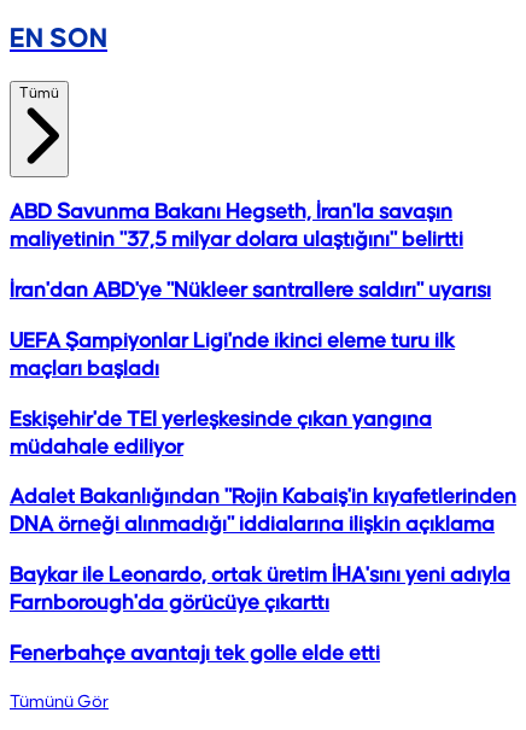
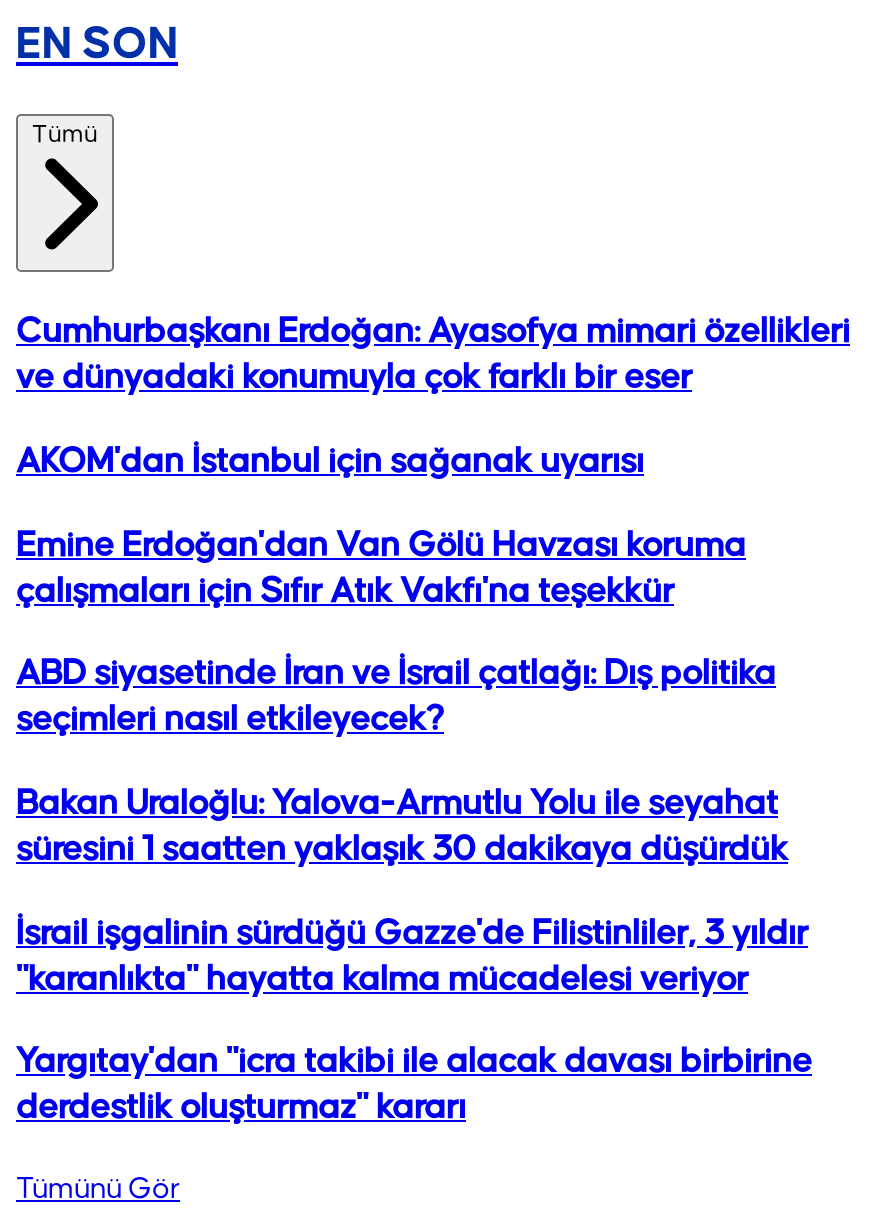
- ABD Savunma Bakanı Hegseth, İran'la savaşın
- maliyetinin "37,5 milyar dolara ulaştığını" belirtti
+ Cumhurbaşkanı Erdoğan: Ayasofya mimari özellikleri
+ ve dünyadaki konumuyla çok farklı bir eser

- İran'dan ABD'ye "Nükleer santrallere saldırı" uyarısı
+ AKOM'dan İstanbul için sağanak uyarısı

- UEFA Şampiyonlar Ligi'nde ikinci eleme turu ilk
- maçları başladı
+ Emine Erdoğan'dan Van Gölü Havzası koruma
+ çalışmaları için Sıfır Atık Vakfı'na teşekkür

- Eskişehir'de TEI yerleşkesinde çıkan yangına
- müdahale ediliyor
+ ABD siyasetinde İran ve İsrail çatlağı: Dış politika
+ seçimleri nasıl etkileyecek?

- Adalet Bakanlığından "Rojin Kabaiş'in kıyafetlerinden
- DNA örneği alınmadığı" iddialarına ilişkin açıklama
+ Bakan Uraloğlu: Yalova-Armutlu Yolu ile seyahat
+ süresini 1 saatten yaklaşık 30 dakikaya düşürdük

- Baykar ile Leonardo, ortak üretim İHA'sını yeni adıyla
- Farnborough'da görücüye çıkarttı
+ İsrail işgalinin sürdüğü Gazze'de Filistinliler, 3 yıldır
+ "karanlıkta" hayatta kalma mücadelesi veriyor

- Fenerbahçe avantajı tek golle elde etti
+ Yargıtay'dan "icra takibi ile alacak davası birbirine
+ derdestlik oluşturmaz" kararı
